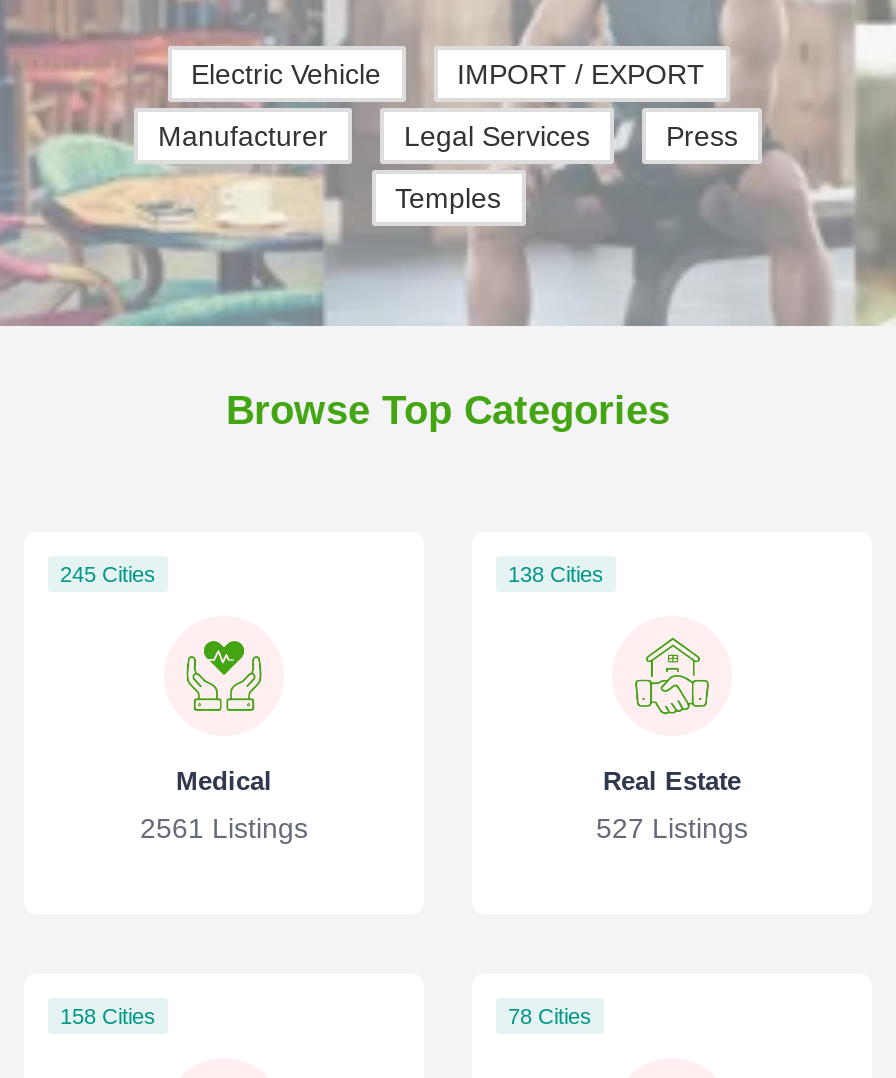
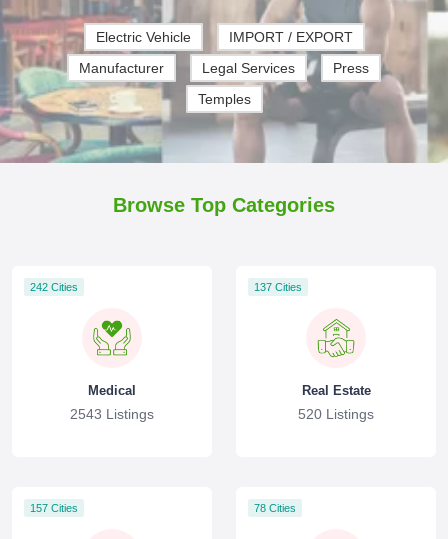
- 245 Cities
+ 242 Cities

- 138 Cities
+ 137 Cities

- 2561 Listings
+ 2543 Listings

- 527 Listings
+ 520 Listings

- 158 Cities
+ 157 Cities
